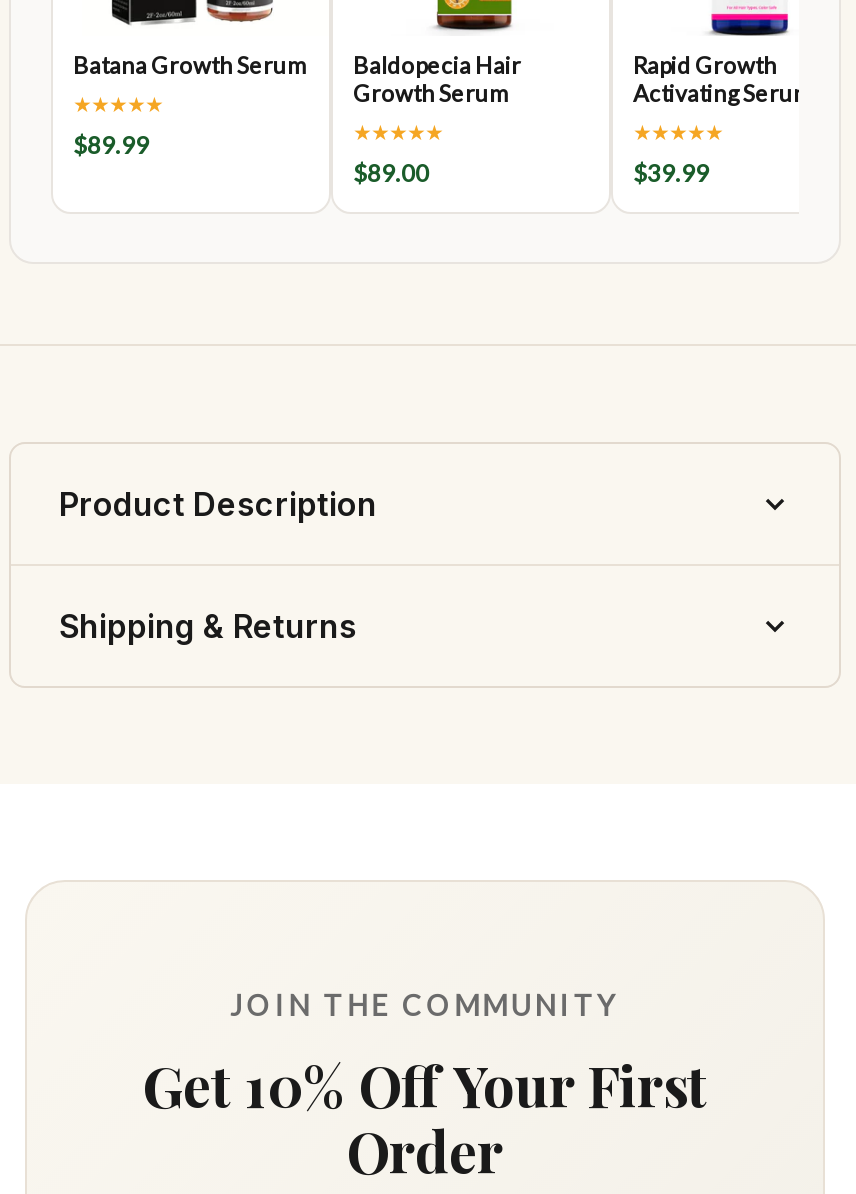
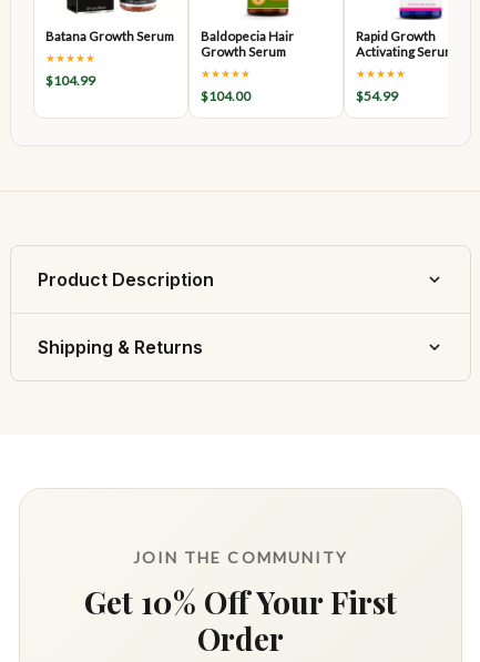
- $89.99
+ $104.99

- $89.00
+ $104.00

- $39.99
+ $54.99
